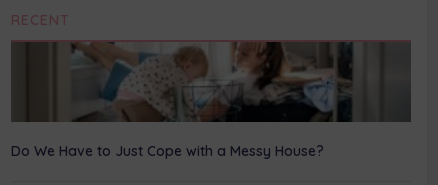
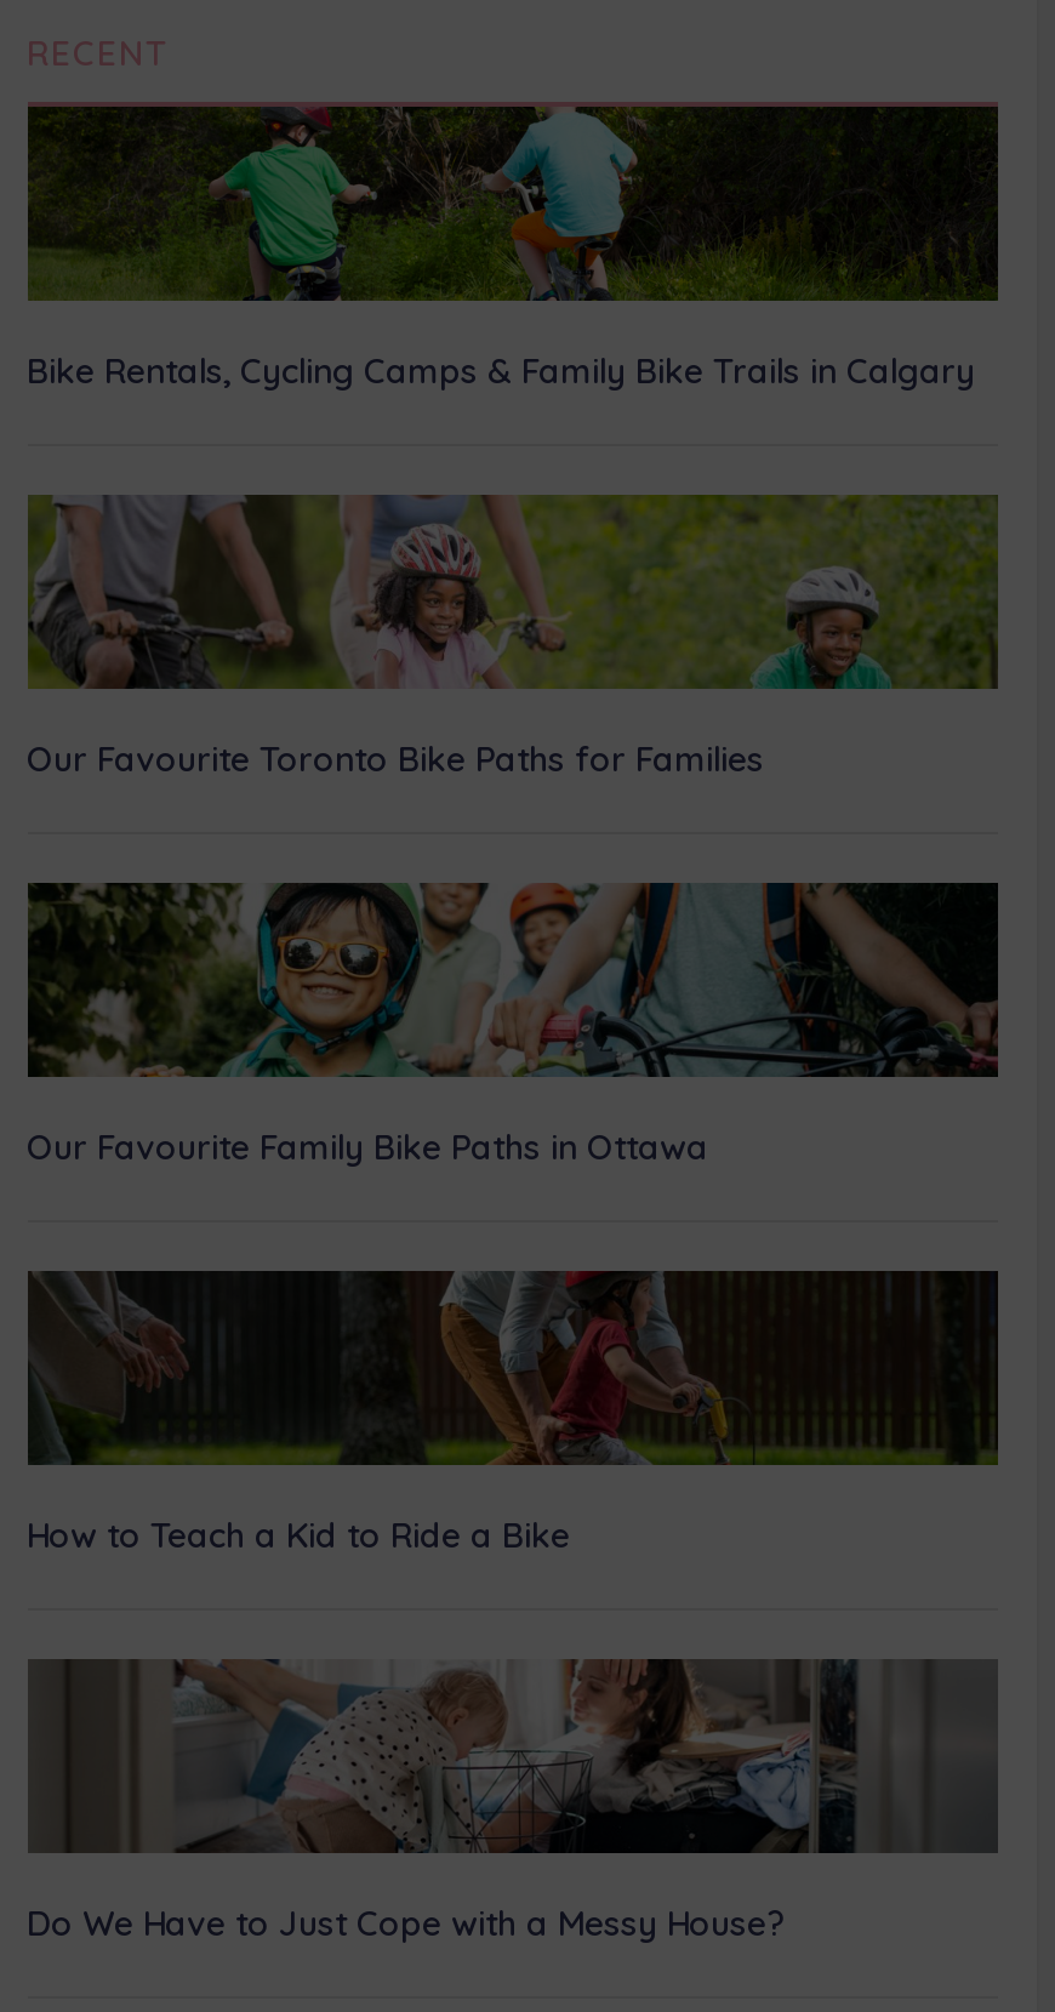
+ [image]
+ Our Favourite Toronto Bike Paths for Families

+ [image]
+ Our Favourite Family Bike Paths in Ottawa

+ [image]
+ How to Teach a Kid to Ride a Bike

+ [image]
+ Bike Rentals, Cycling Camps & Family Bike Trails in Calgary
